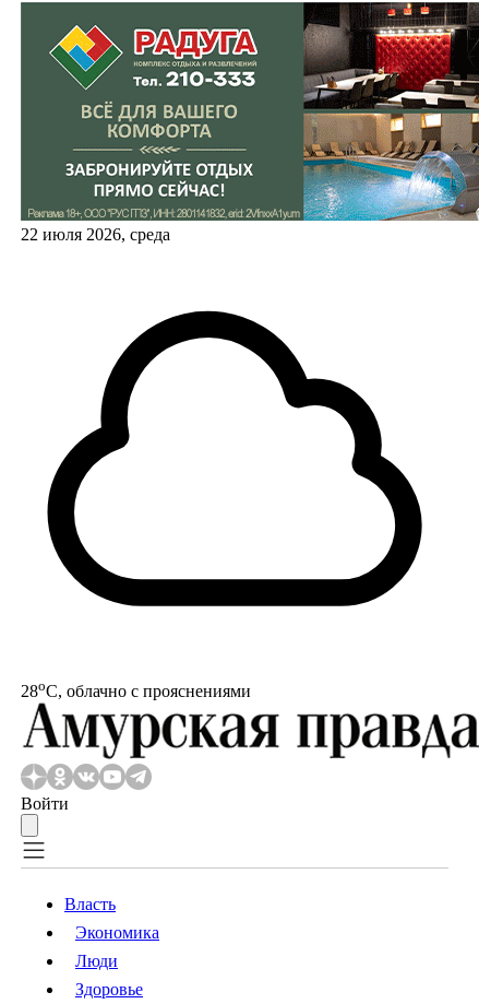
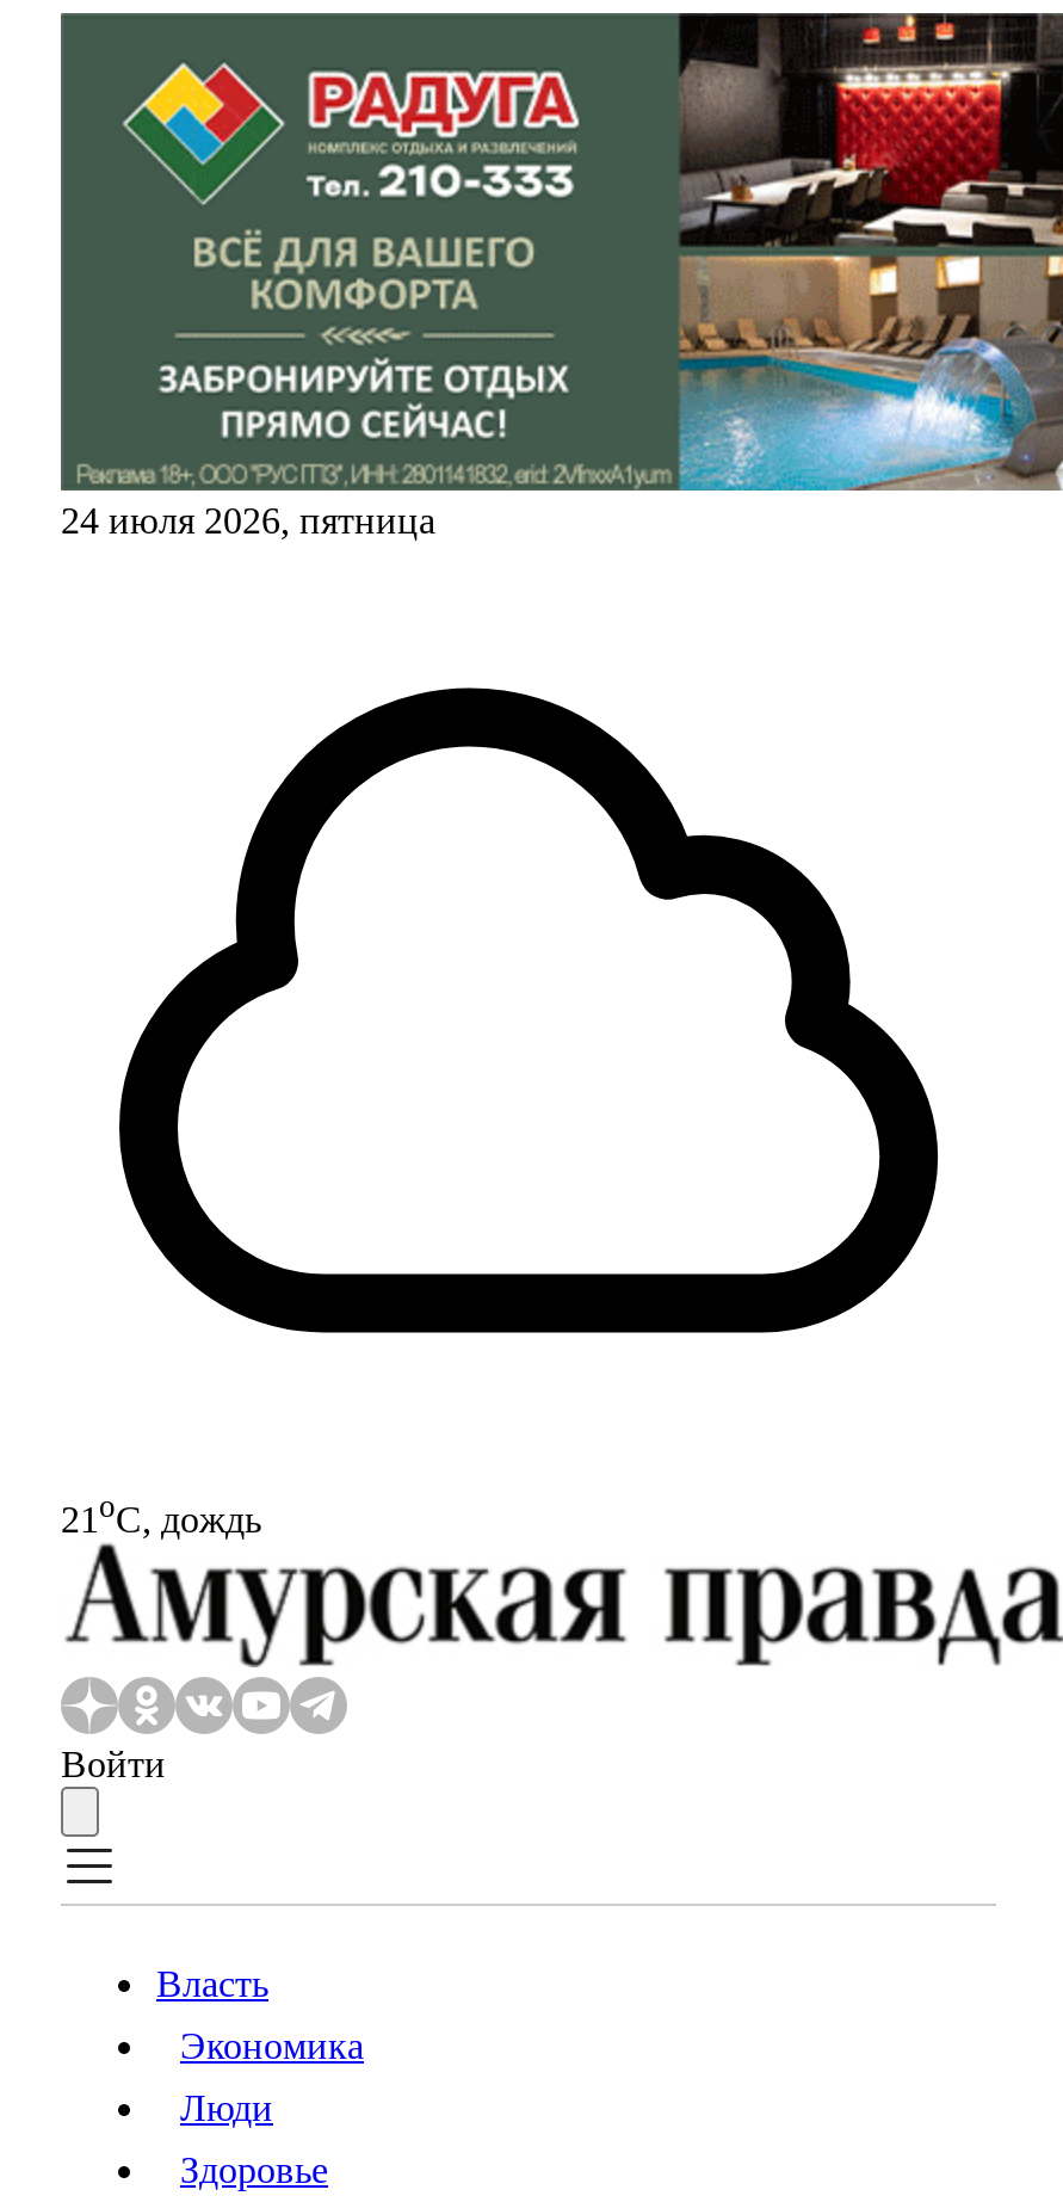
- 22 июля 2026, среда
+ 24 июля 2026, пятница

- 28oС, облачно с прояснениями
+ 21oС, дождь
